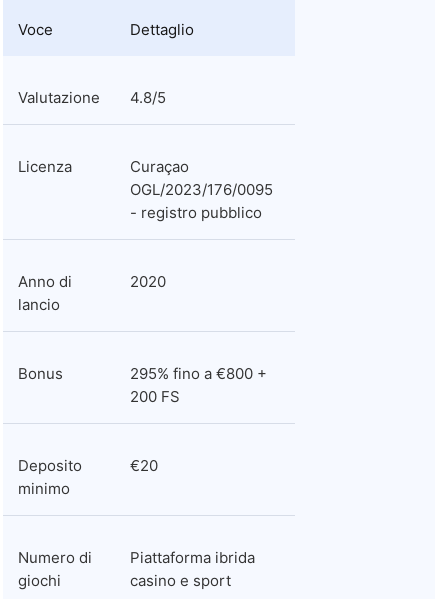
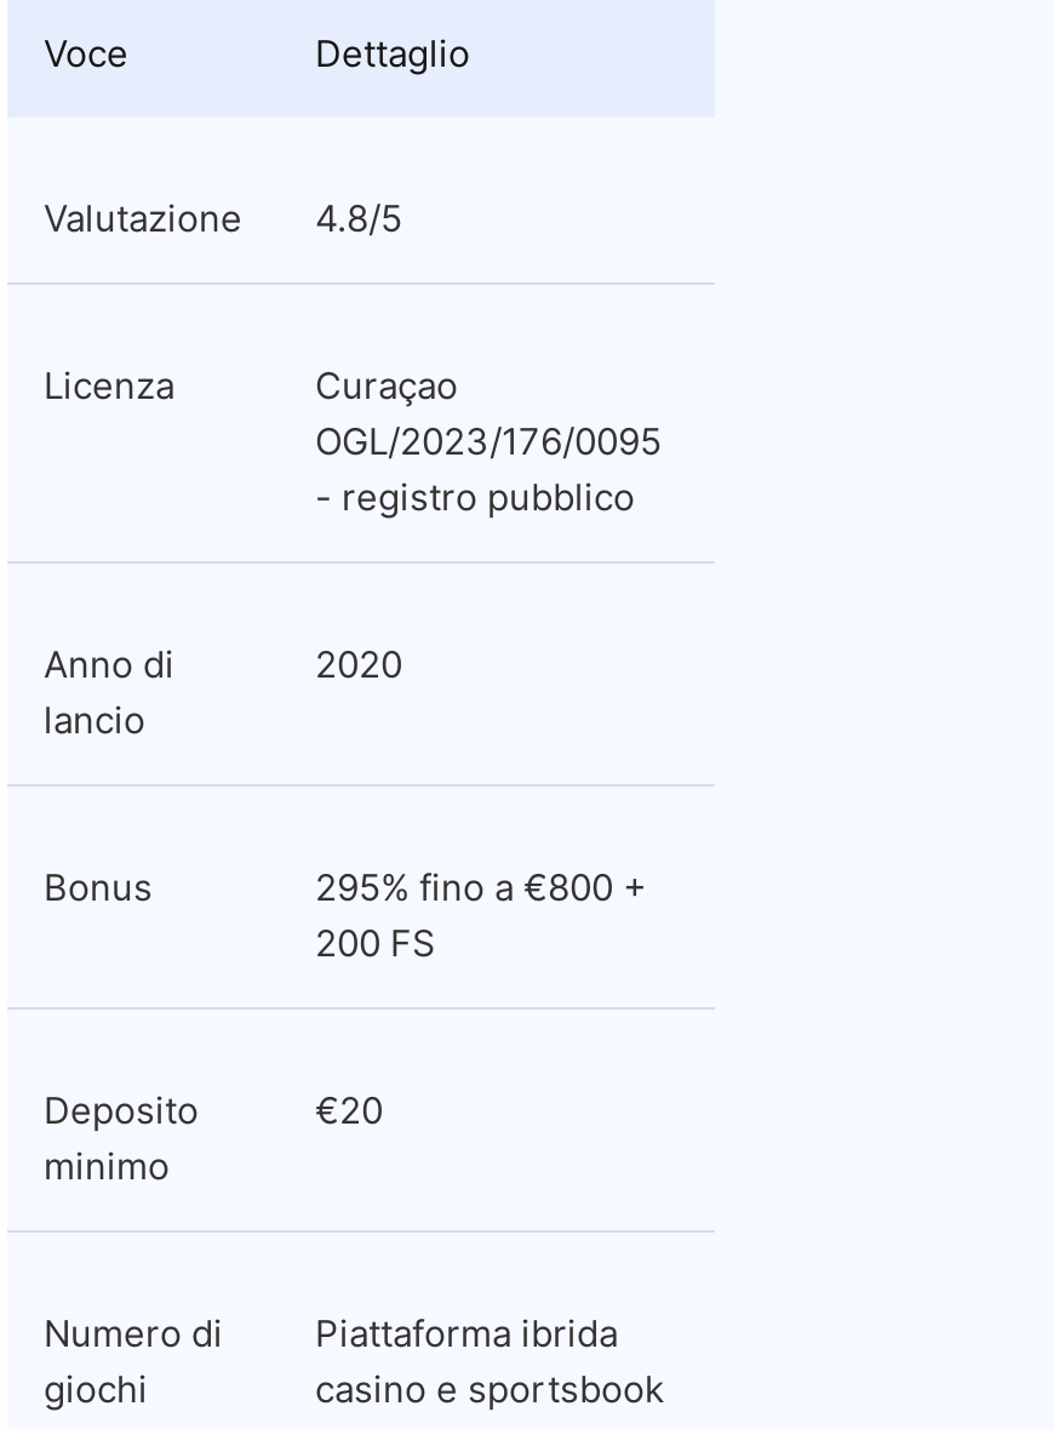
- casino e sport
+ casino e sportsbook
